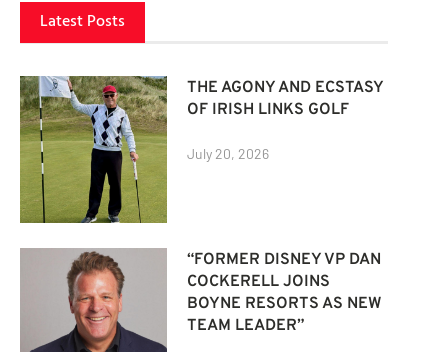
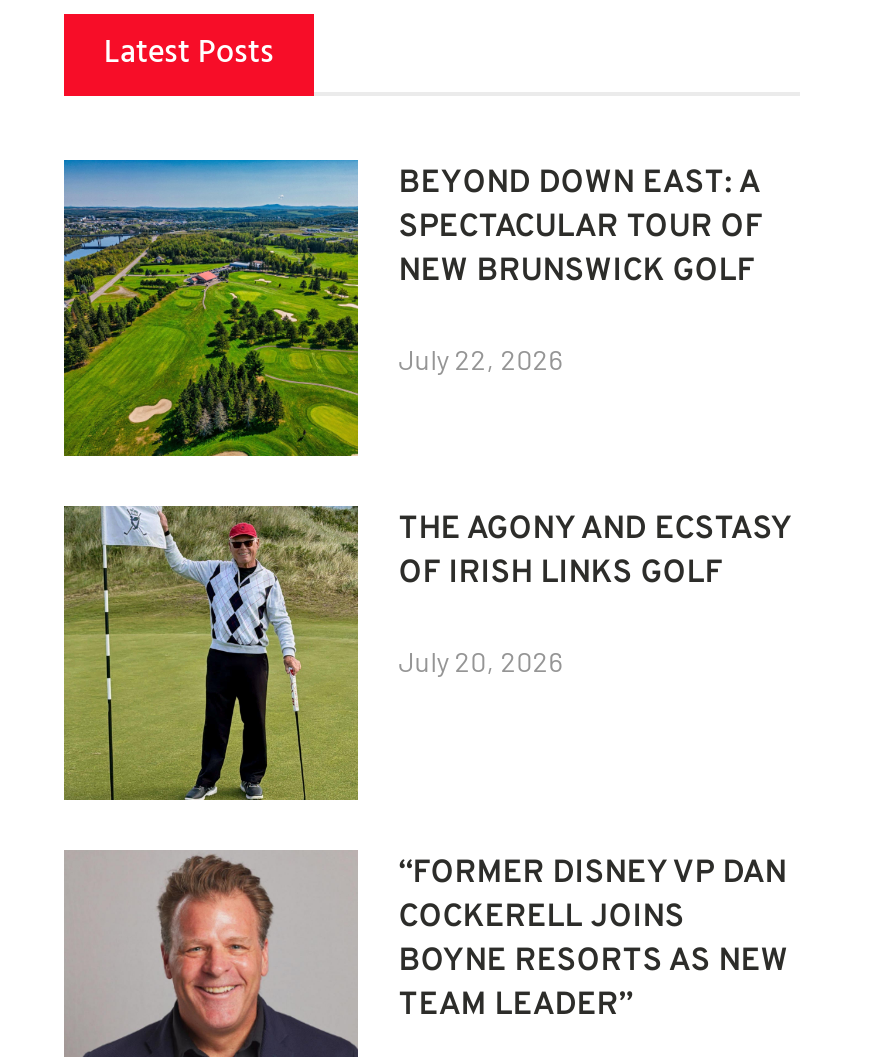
+ [image]
+ BEYOND DOWN EAST: A
+ SPECTACULAR TOUR OF
+ NEW BRUNSWICK GOLF
+ July 22, 2026
